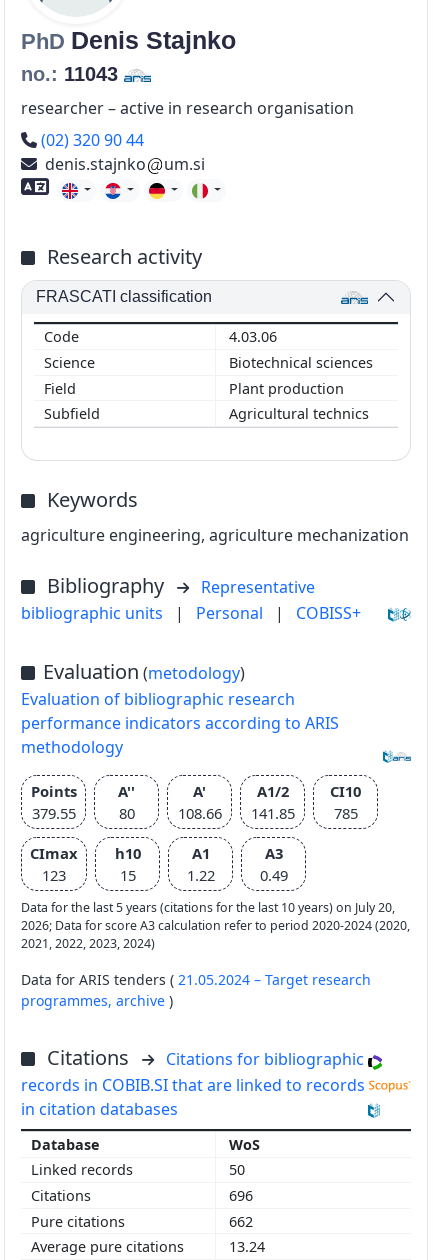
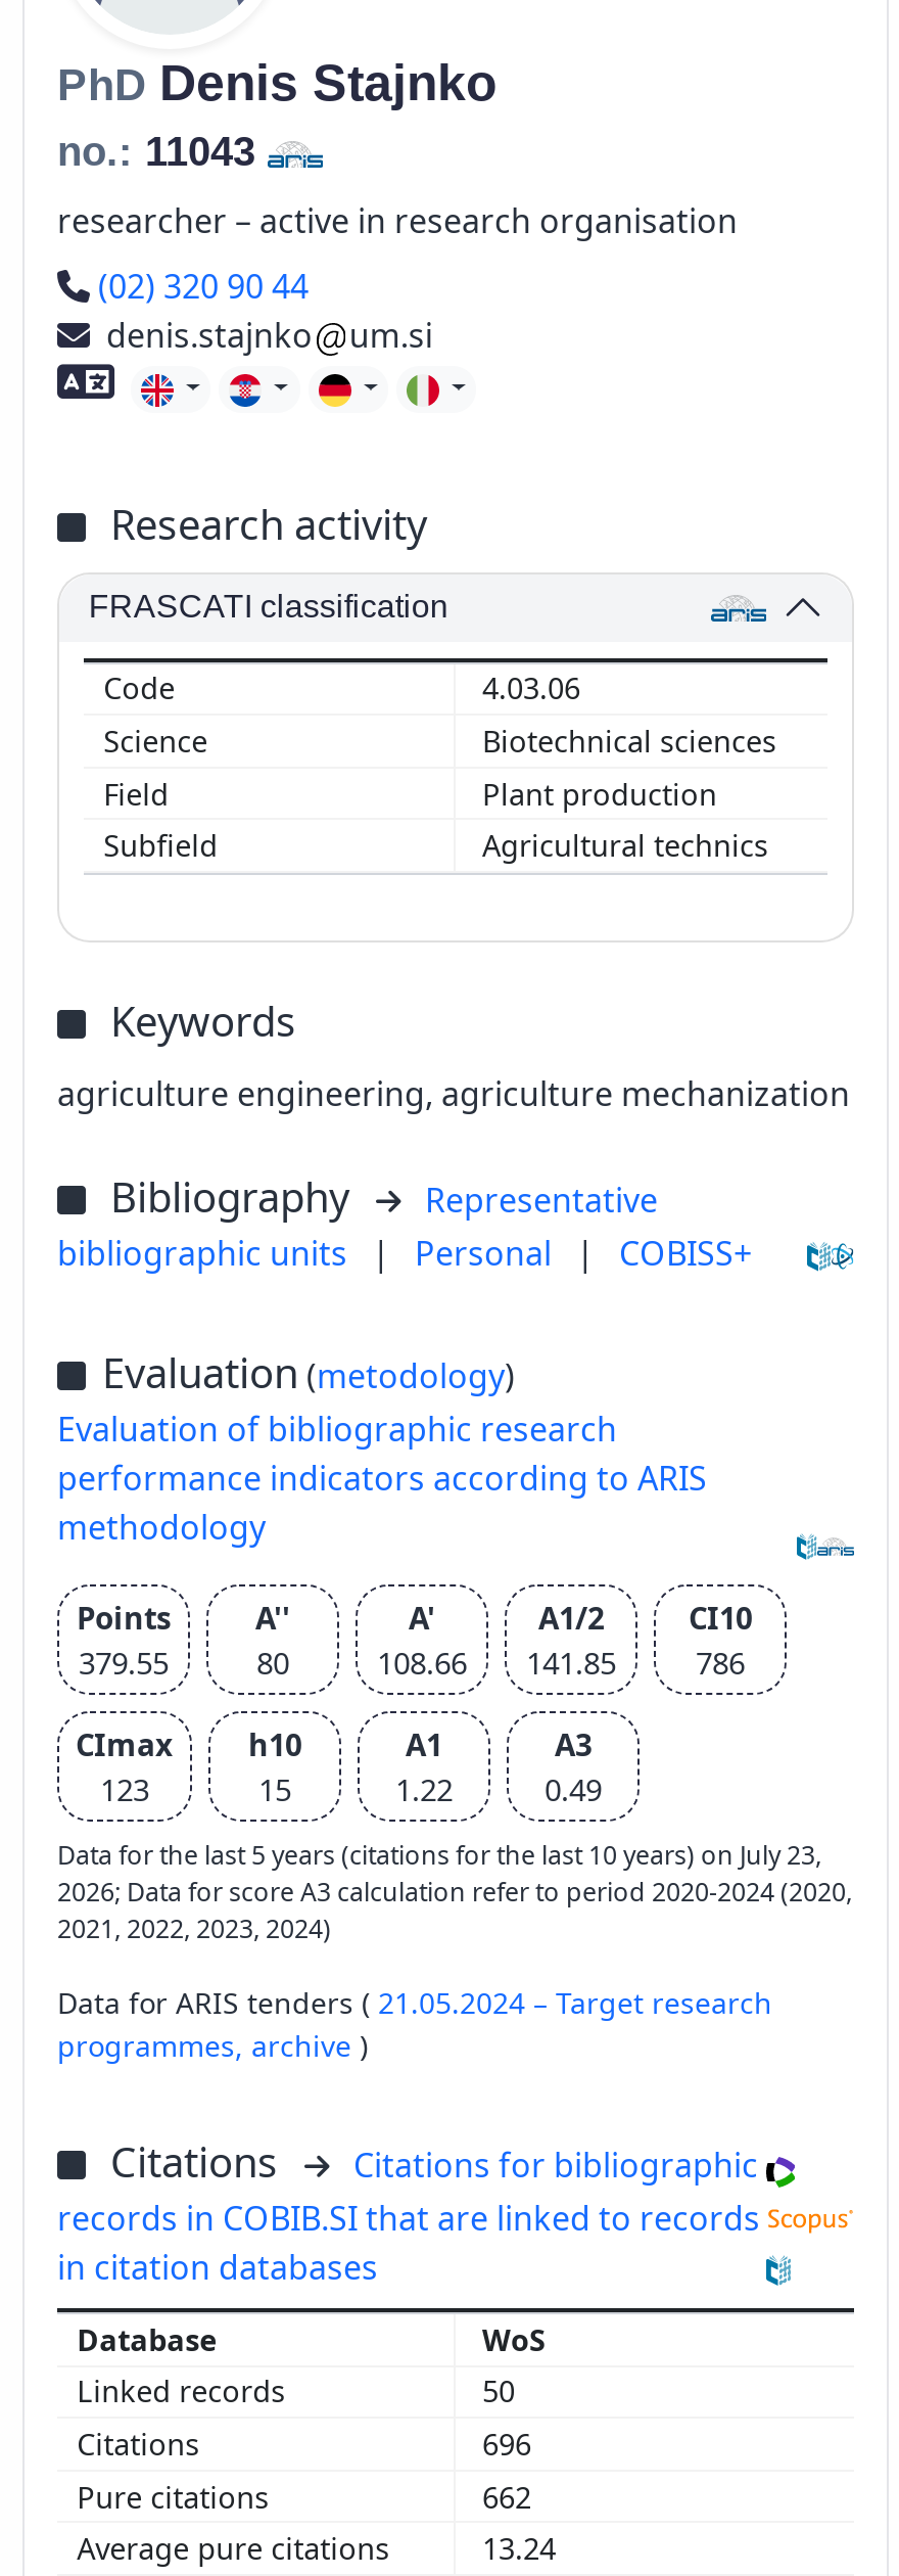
- 108.66 141.85 785
+ 108.66 141.85 786

- Data for the last 5 years (citations for the last 10 years) on July 20,
+ Data for the last 5 years (citations for the last 10 years) on July 23,
